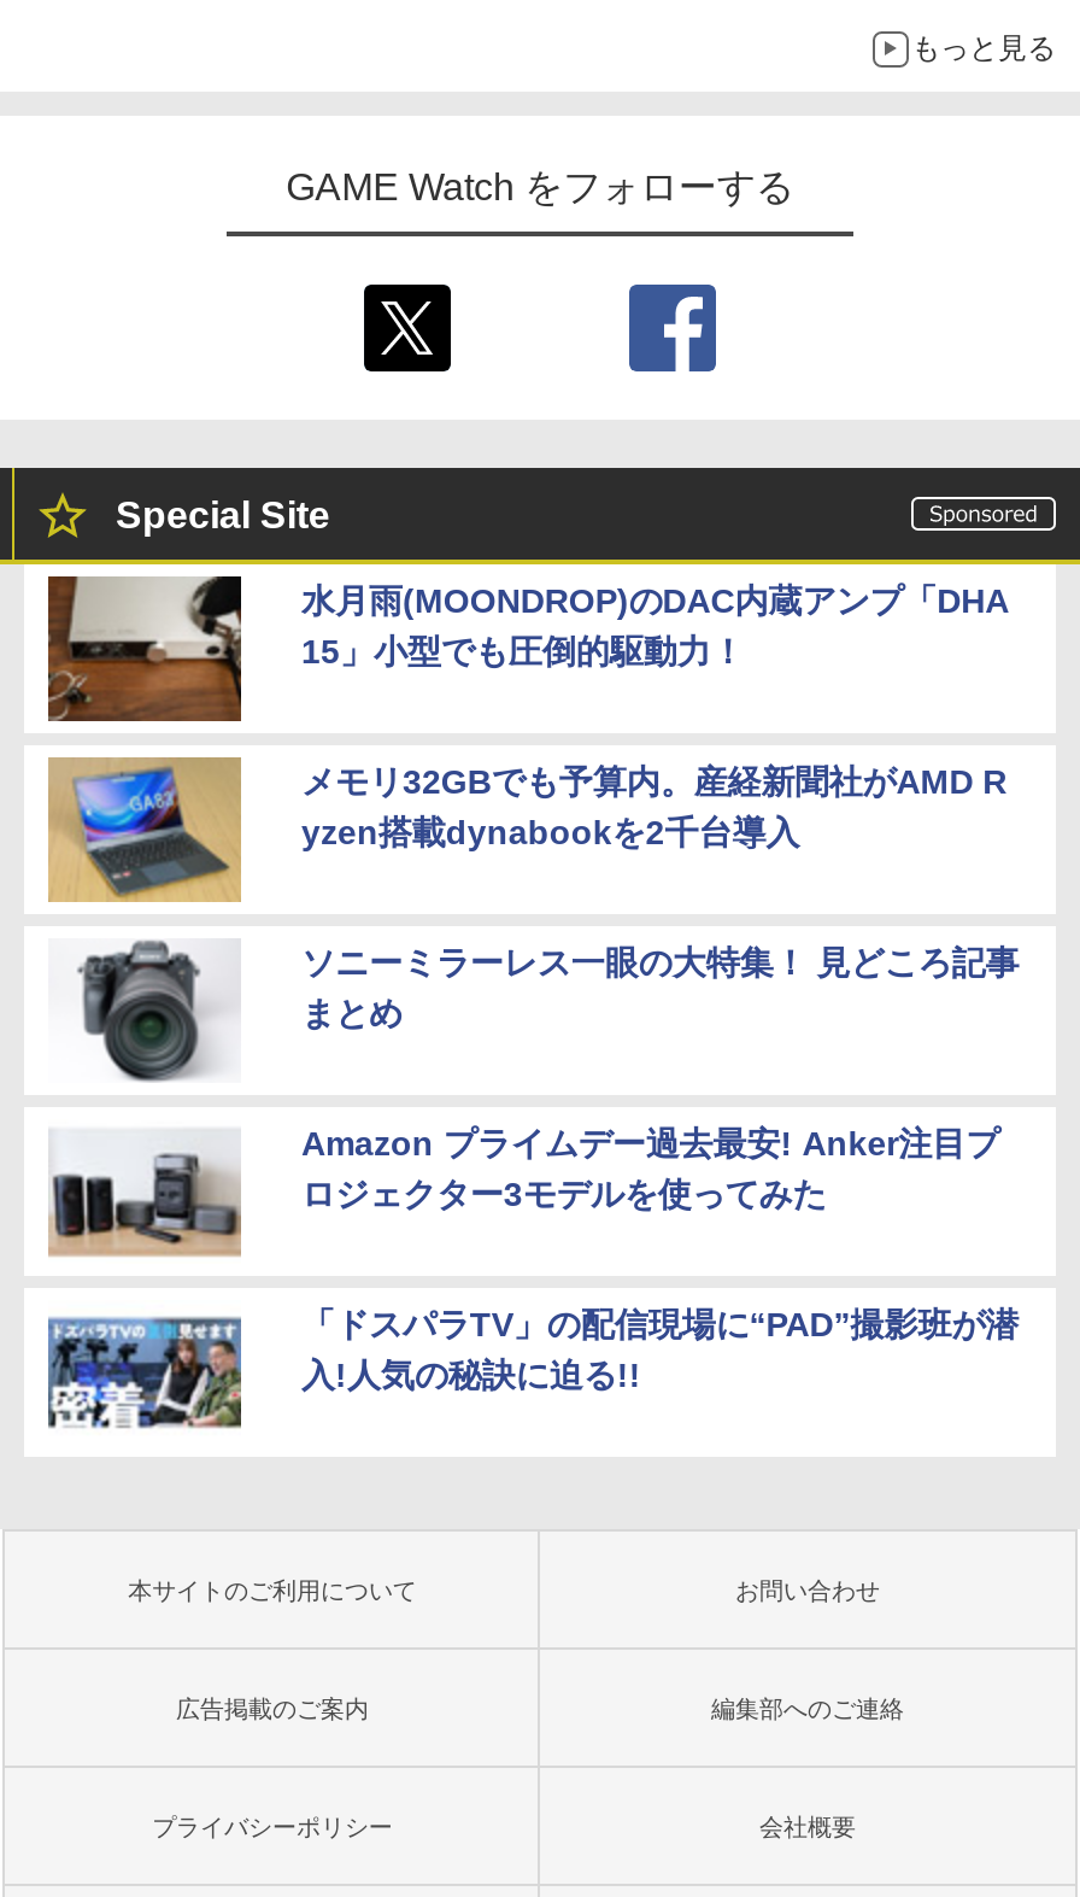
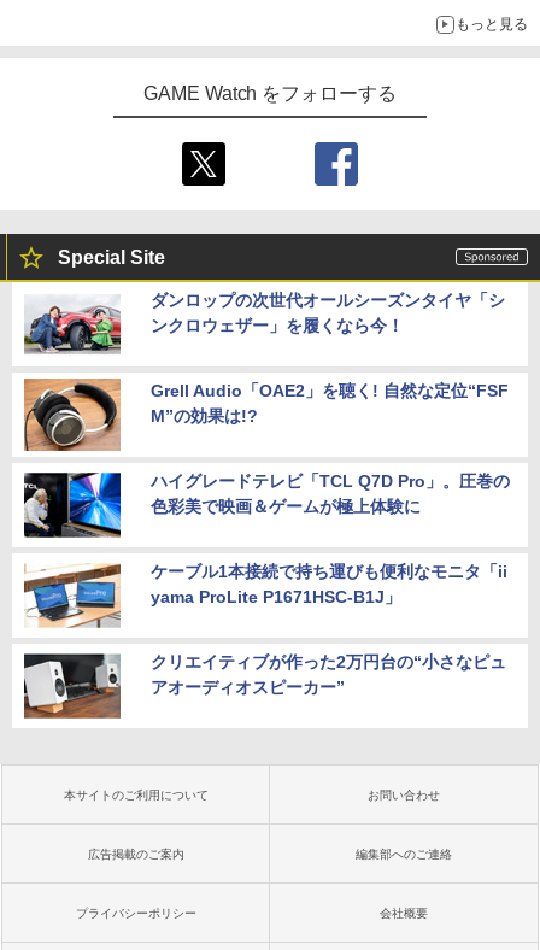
- [image]
- 水月雨(MOONDROP)のDAC内蔵アンプ「DHA
- 15」小型でも圧倒的駆動力！
+ [image]
+ ダンロップの次世代オールシーズンタイヤ「シ
+ ンクロウェザー」を履くなら今！

- [image]
- メモリ32GBでも予算内。産経新聞社がAMD R
- yzen搭載dynabookを2千台導入
+ [image]
+ Grell Audio「OAE2」を聴く! 自然な定位“FSF
+ M”の効果は!?

- [image]
- ソニーミラーレス一眼の大特集！ 見どころ記事
- まとめ
+ [image]
+ ハイグレードテレビ「TCL Q7D Pro」。圧巻の
+ 色彩美で映画＆ゲームが極上体験に

- [image]
- Amazon プライムデー過去最安! Anker注目プ
- ロジェクター3モデルを使ってみた
+ [image]
+ ケーブル1本接続で持ち運びも便利なモニタ「ii
+ yama ProLite P1671HSC-B1J」

- [image]
- 「ドスパラTV」の配信現場に“PAD”撮影班が潜
- 入!人気の秘訣に迫る!!
+ [image]
+ クリエイティブが作った2万円台の“小さなピュ
+ アオーディオスピーカー”
